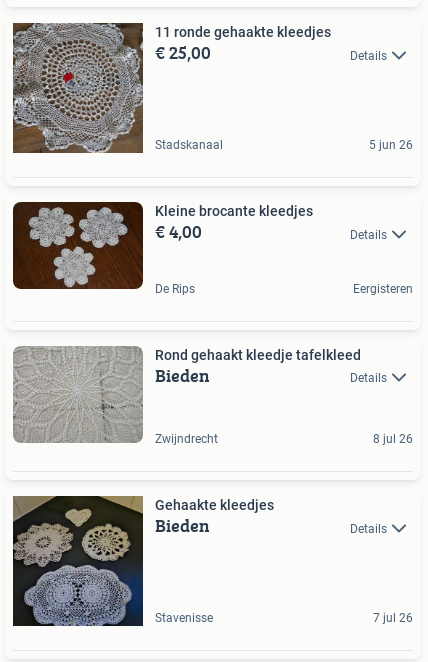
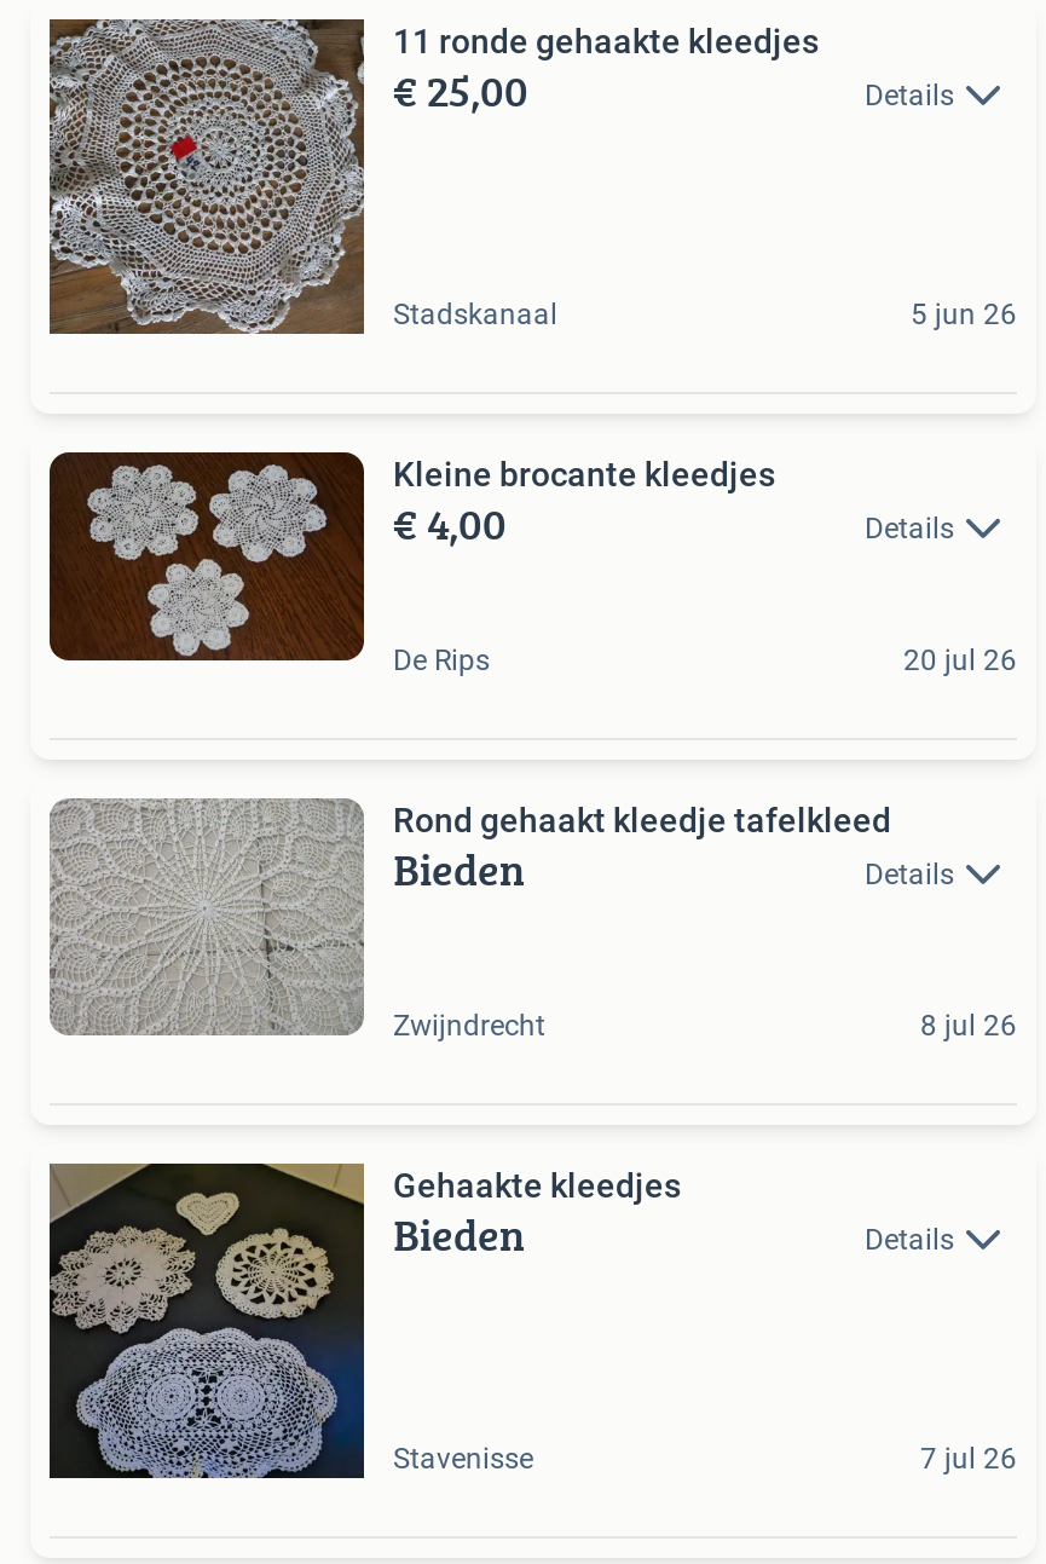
- Eergisteren
+ 20 jul 26
